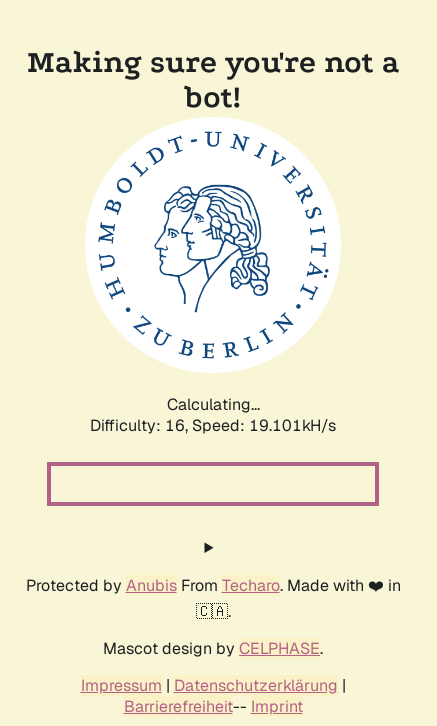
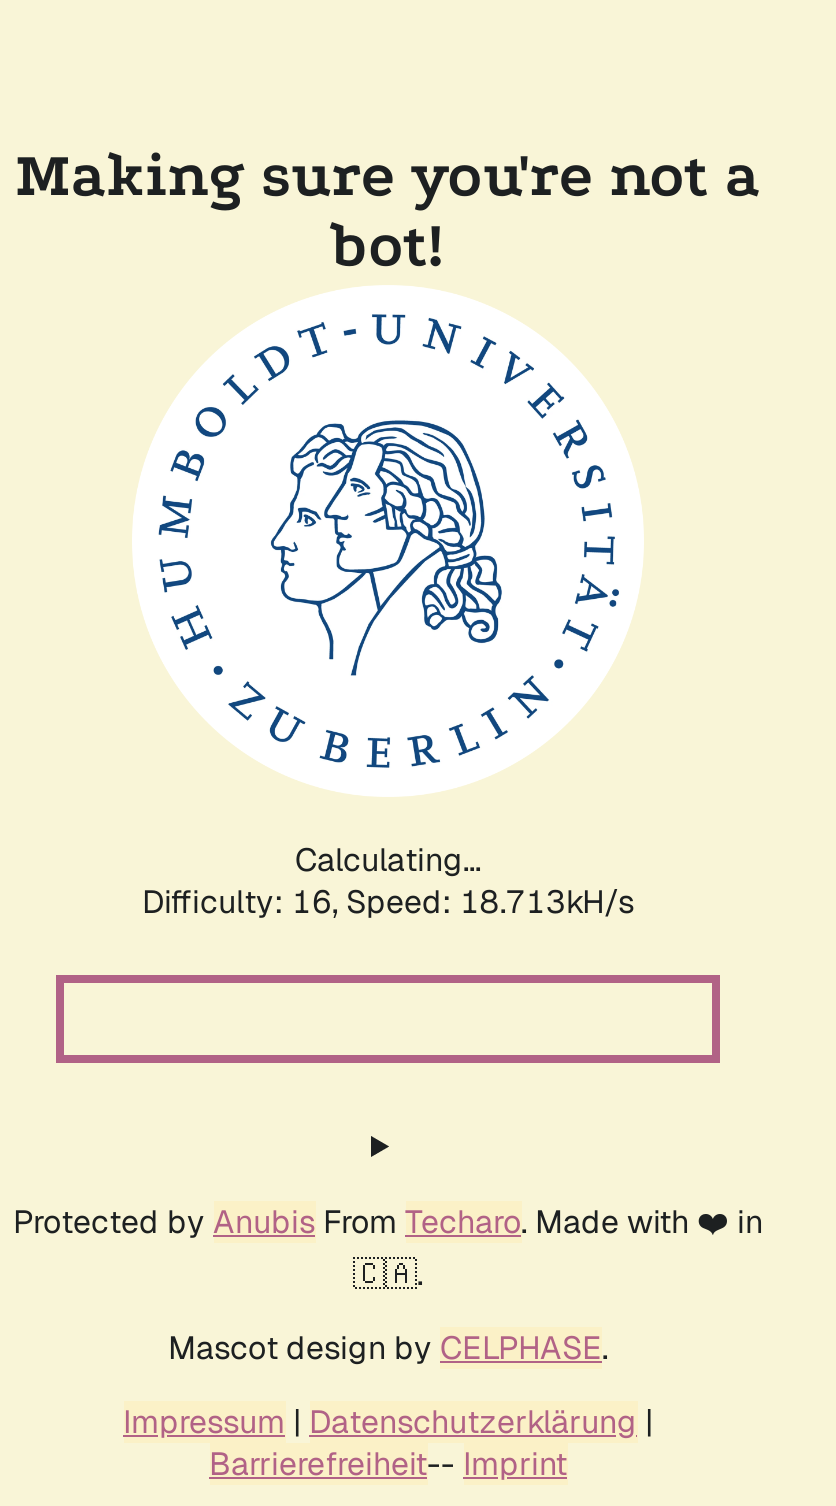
- Difficulty: 16, Speed: 19.101kH/s
+ Difficulty: 16, Speed: 18.713kH/s
